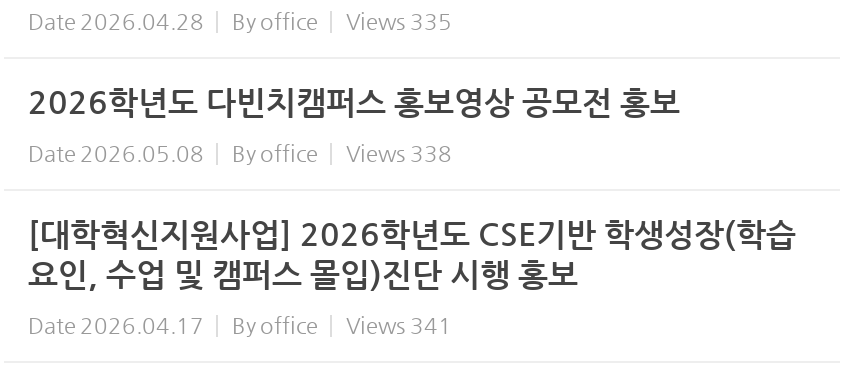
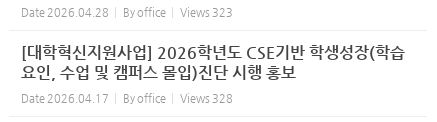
- Views 335
- 2026학년도 다빈치캠퍼스 홍보영상 공모전 홍보
- Date 2026.05.08
- By office
- Views 338
+ Views 323

- Date 2026.04.17 By office Views 341
+ Date 2026.04.17 By office Views 328
